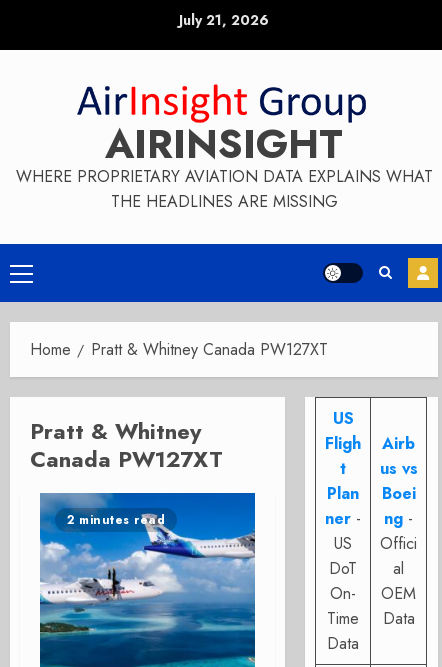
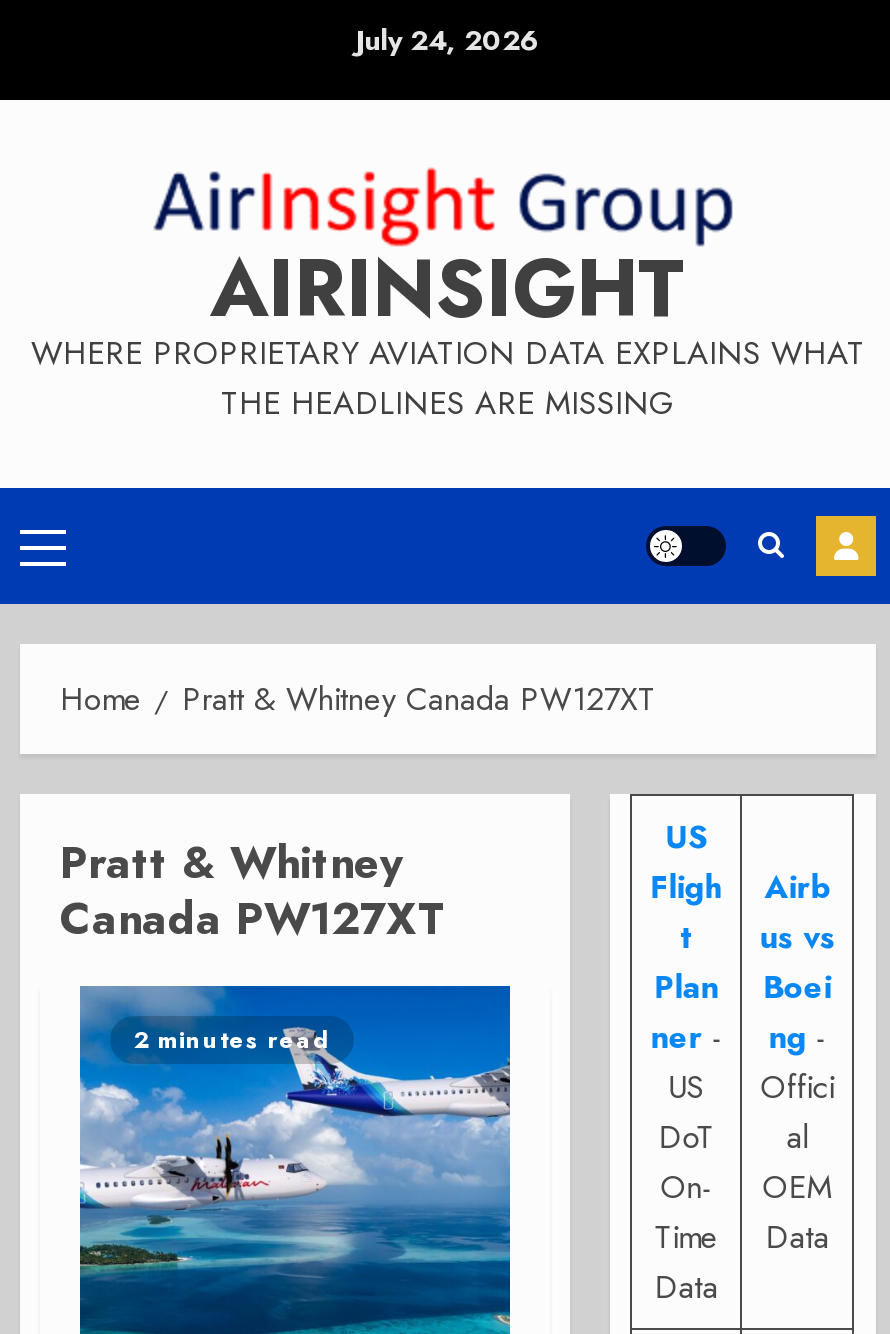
- July 21, 2026
+ July 24, 2026
